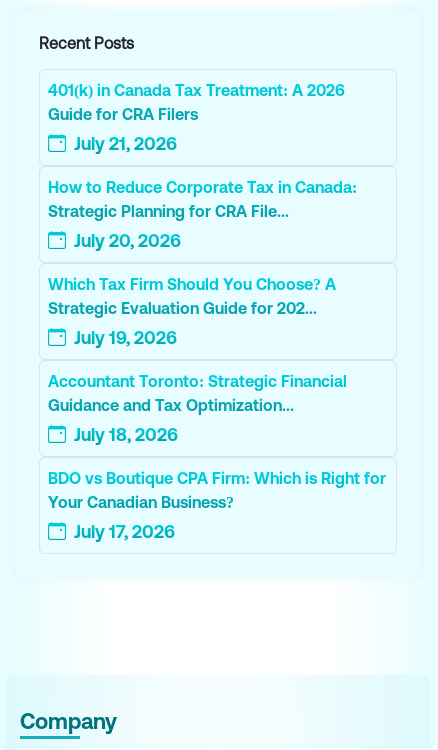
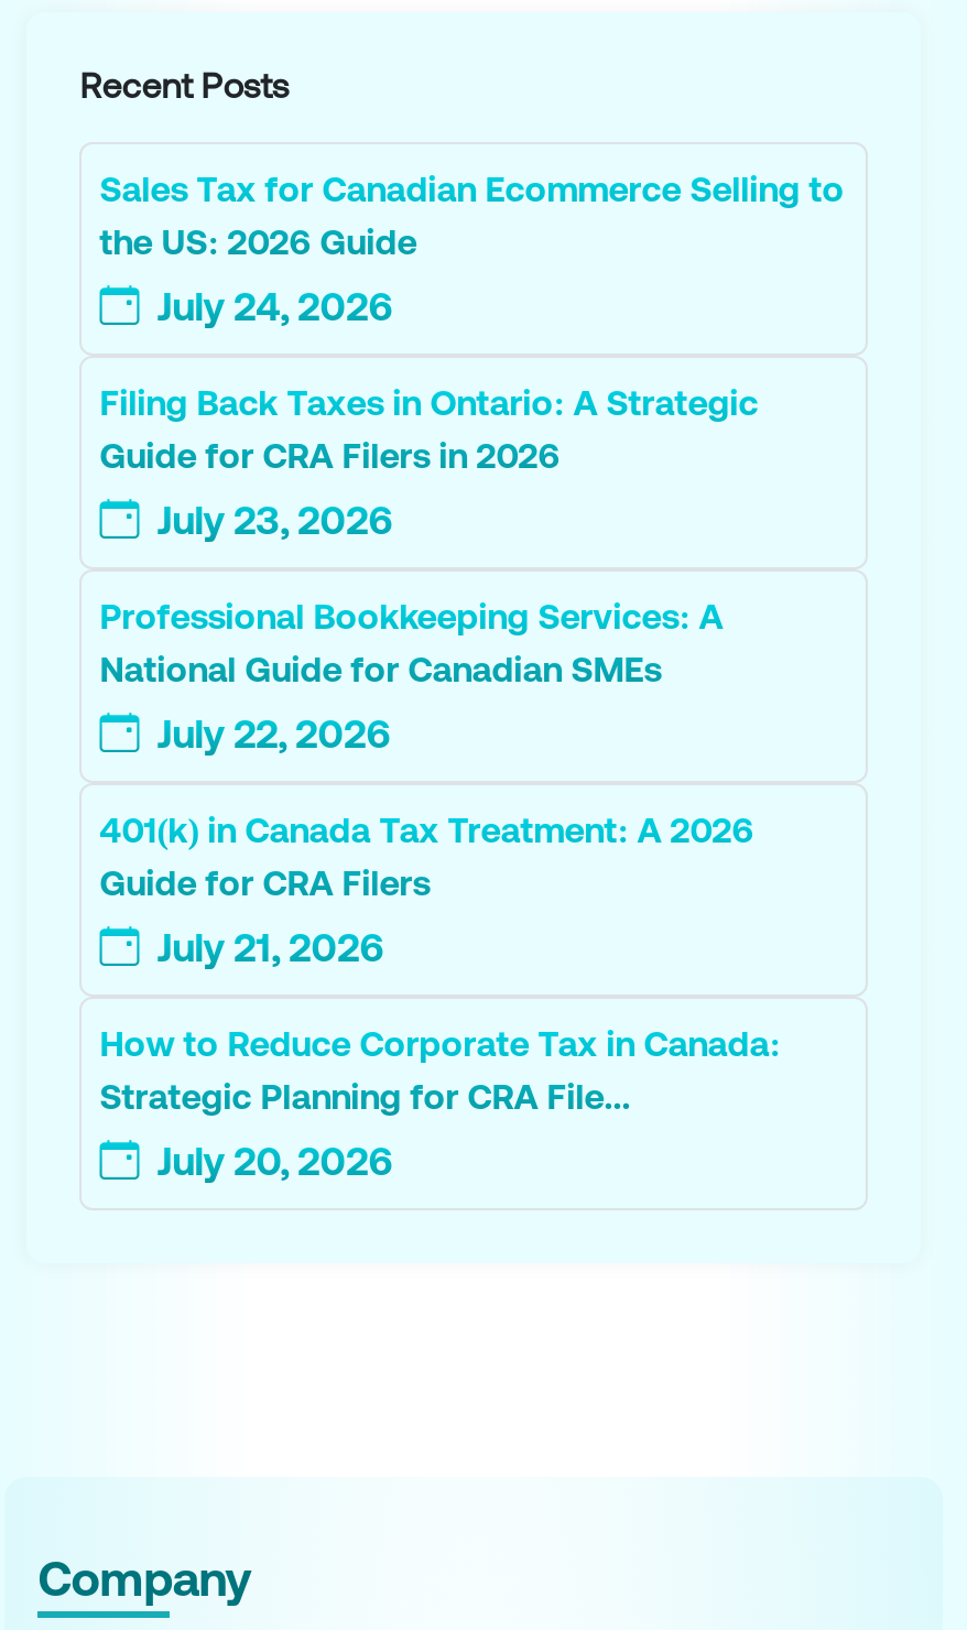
+ Sales Tax for Canadian Ecommerce Selling to
+ the US: 2026 Guide
+ July 24, 2026
+ Filing Back Taxes in Ontario: A Strategic
+ Guide for CRA Filers in 2026
+ July 23, 2026
+ Professional Bookkeeping Services: A
+ National Guide for Canadian SMEs
+ July 22, 2026

moved down: 401(k) in Canada Tax Treatment: A 2026 | Guide for CRA Filers | July 21, 2026 | How to Reduce Corporate Tax in Canada: | Strategic Planning for CRA File... | July 20, 2026

- Which Tax Firm Should You Choose? A
- Strategic Evaluation Guide for 202...
- July 19, 2026
- Accountant Toronto: Strategic Financial
- Guidance and Tax Optimization...
- July 18, 2026
- BDO vs Boutique CPA Firm: Which is Right for
- Your Canadian Business?
- July 17, 2026
